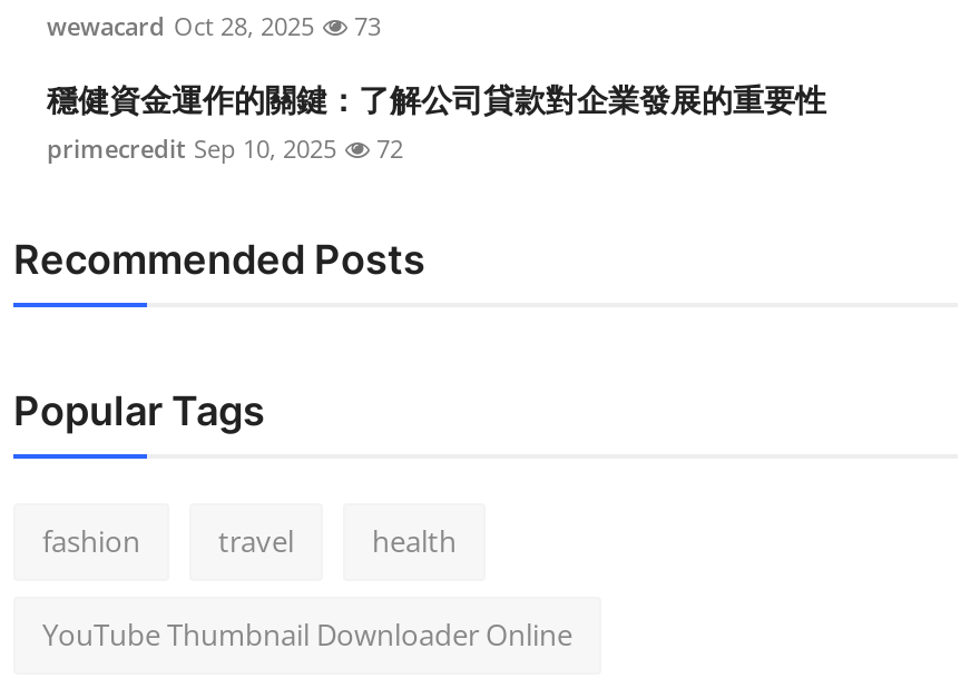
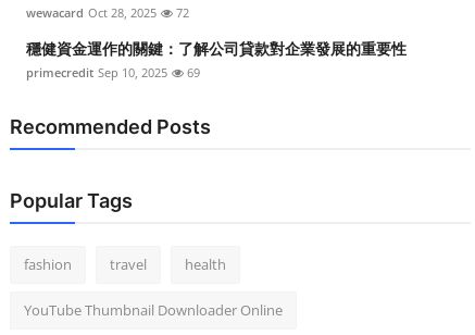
- wewacard Oct 28, 2025 73
+ wewacard Oct 28, 2025 72

- primecredit Sep 10, 2025 72
+ primecredit Sep 10, 2025 69
